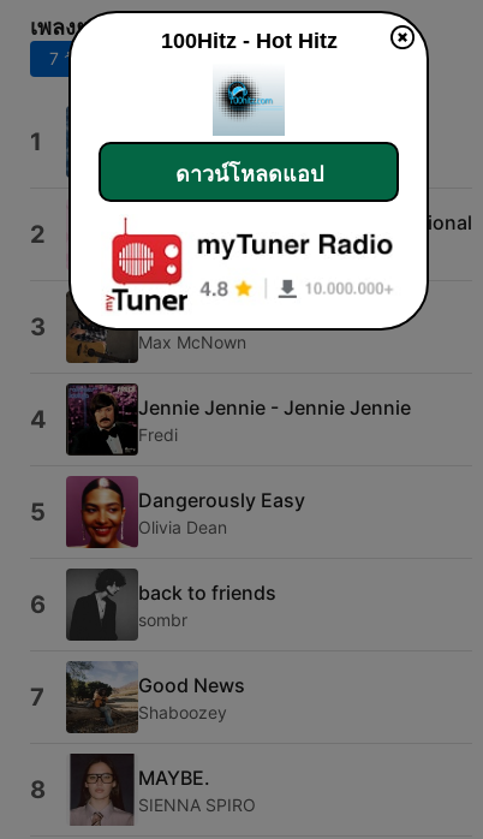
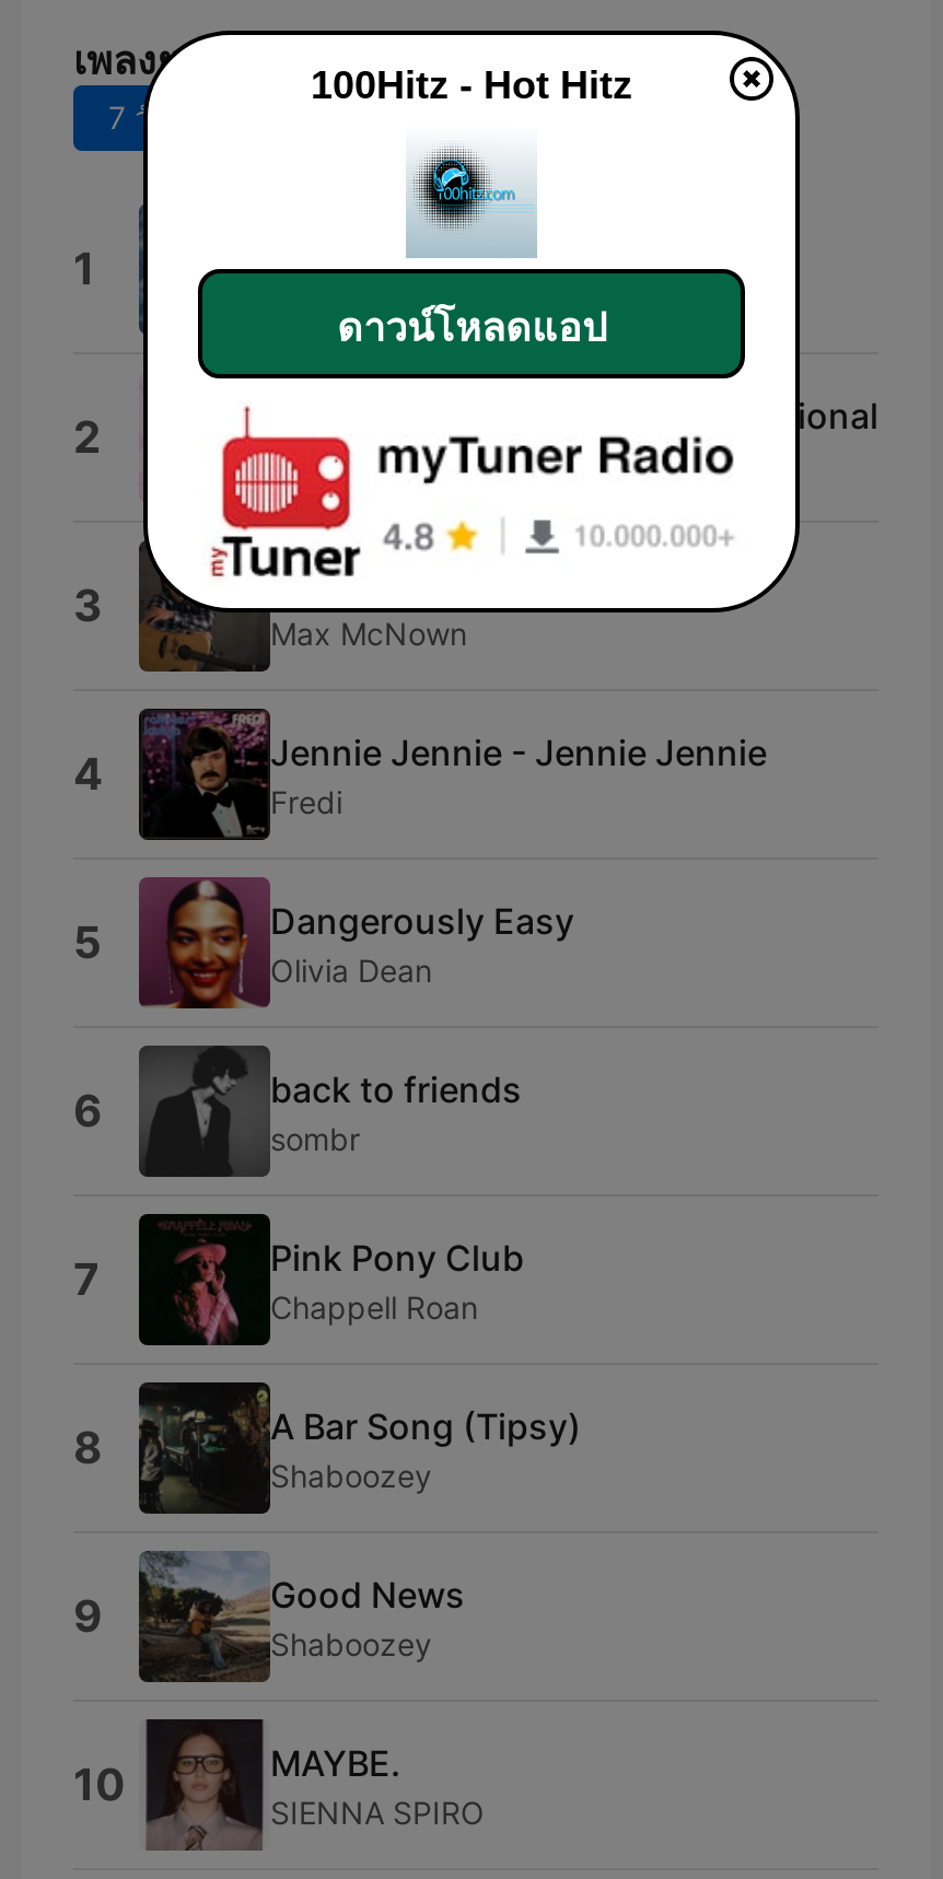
+ [image]
+ Pink Pony Club
+ Chappell Roan
+ 8
+ A Bar Song (Tipsy)
+ Shaboozey
+ 9

- 8
+ 10
